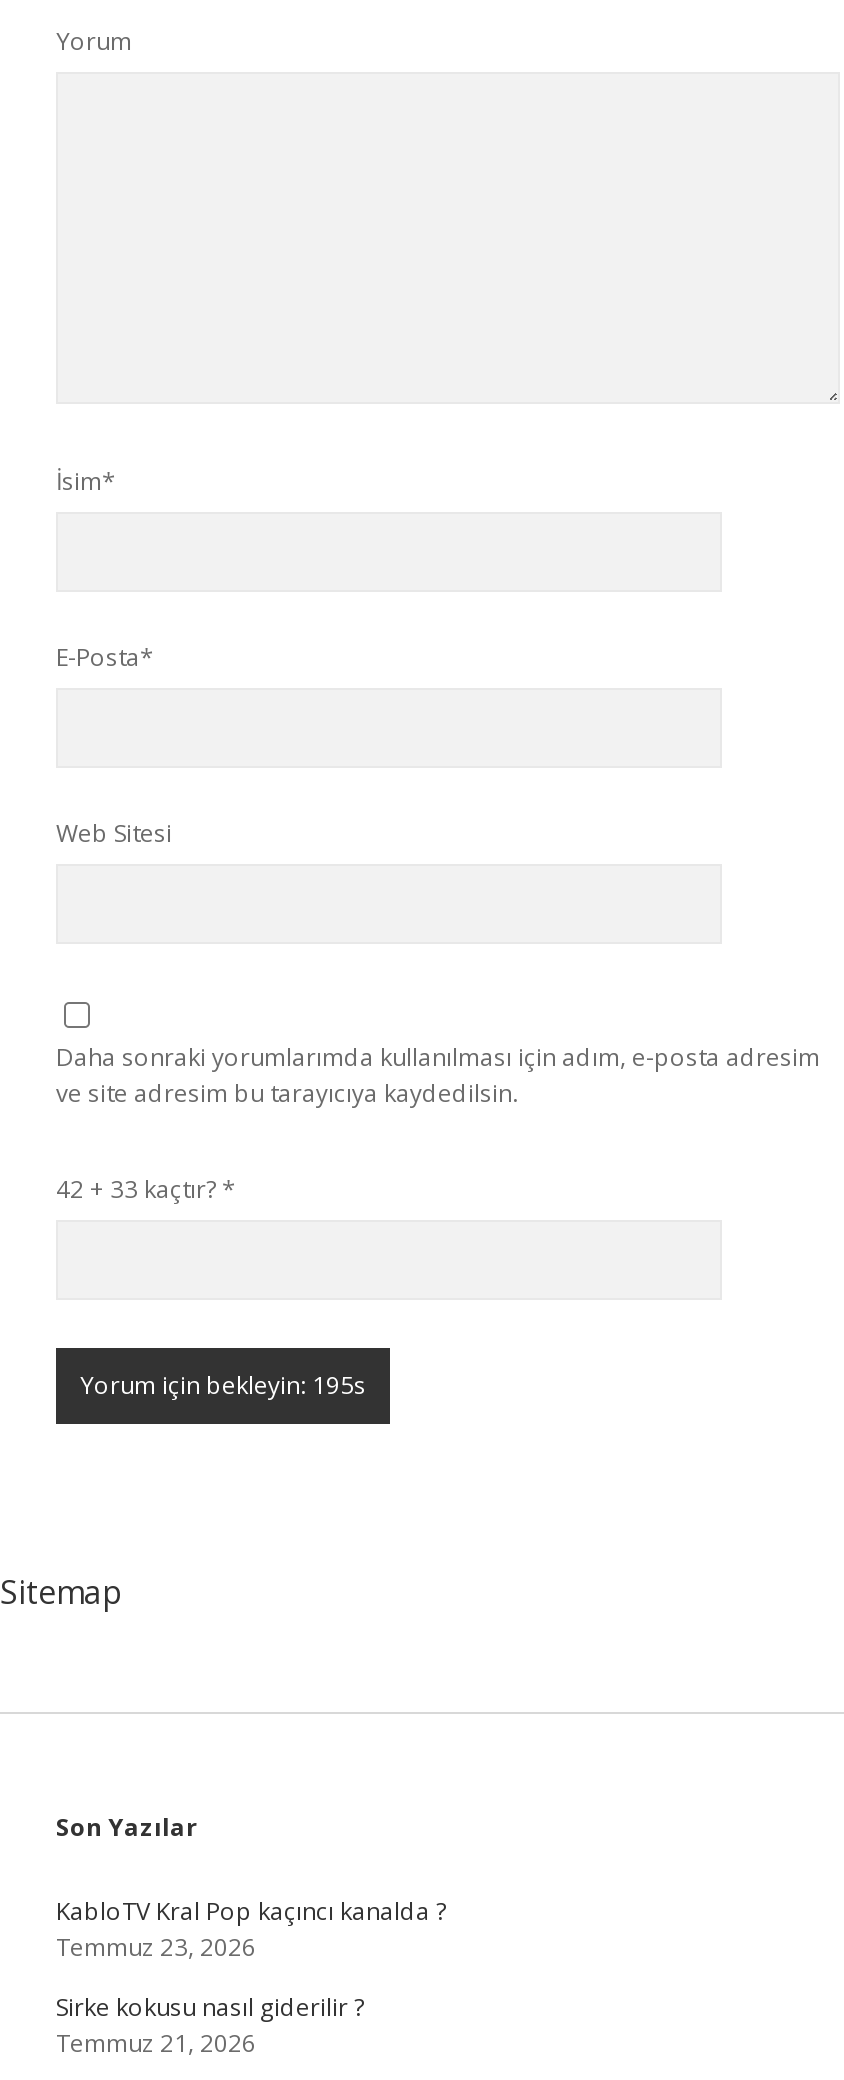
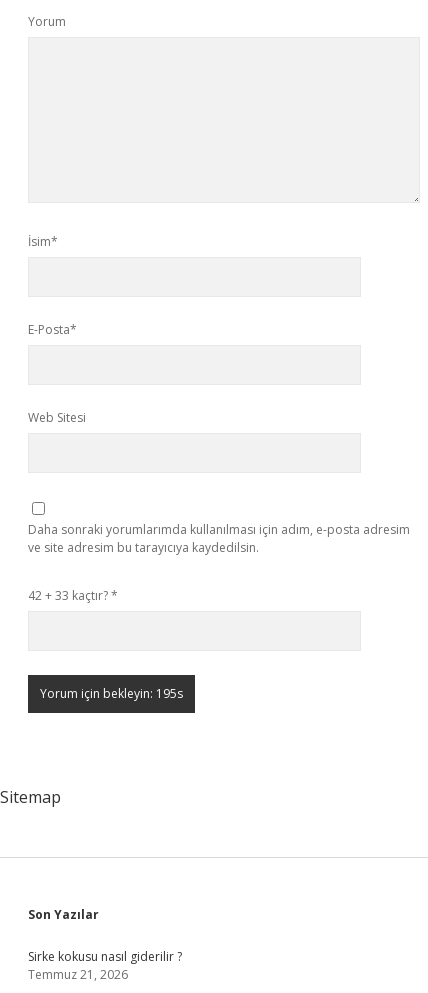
- KabloTV Kral Pop kaçıncı kanalda ?
- Temmuz 23, 2026
